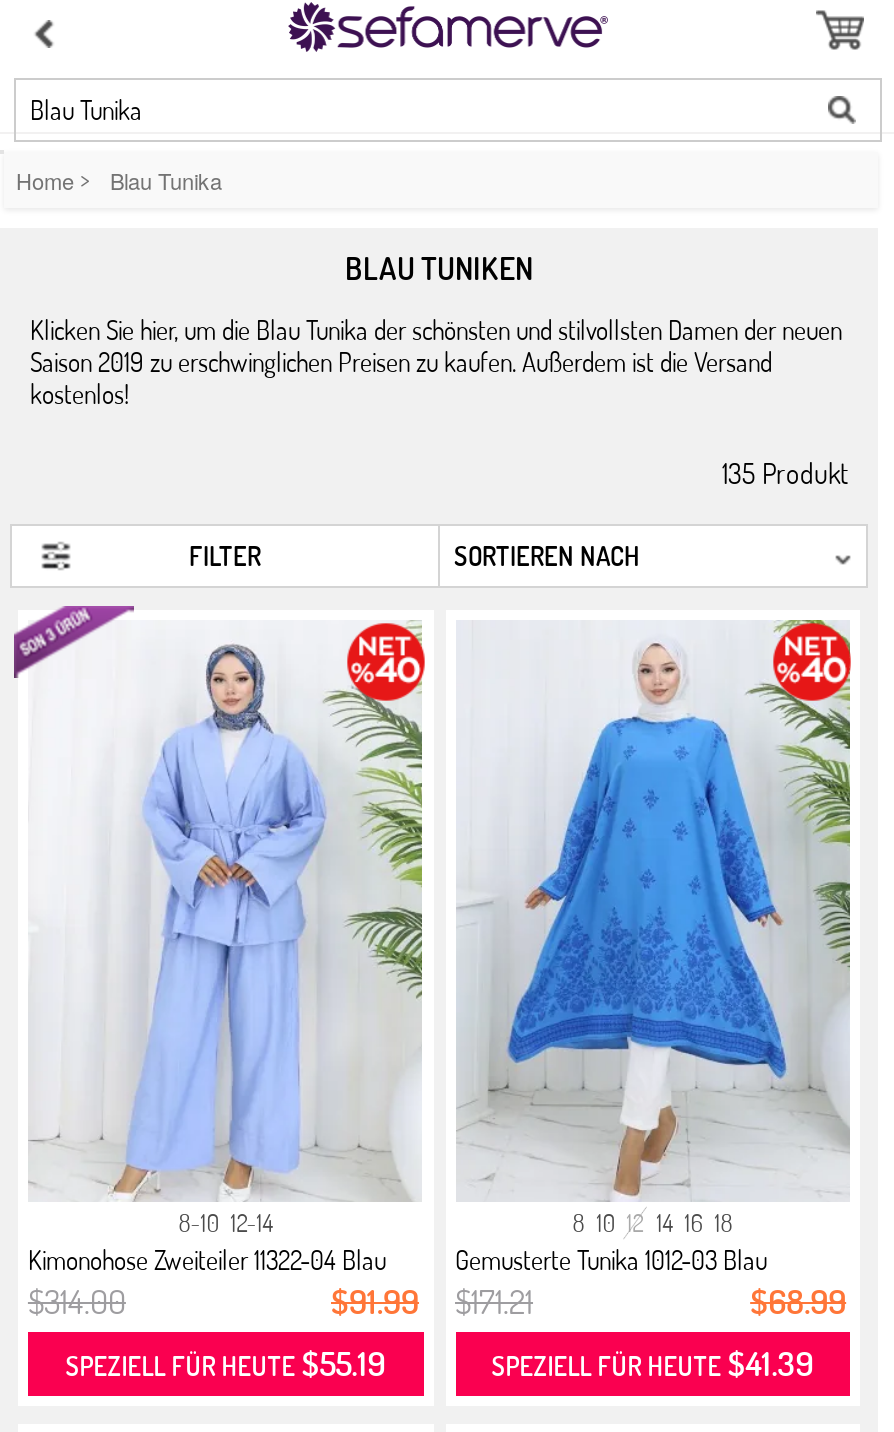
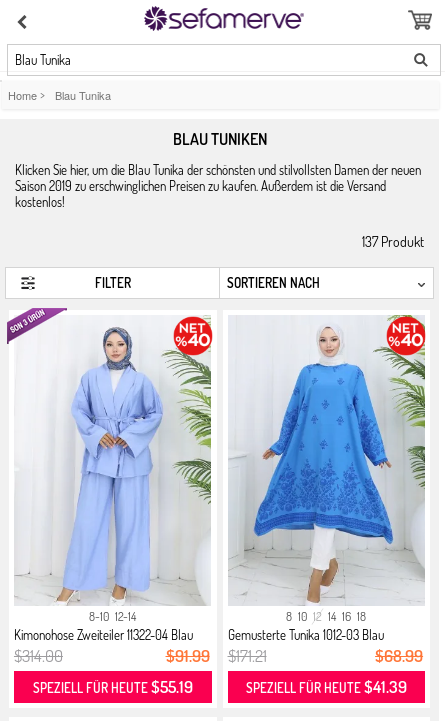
- 135 Produkt
+ 137 Produkt
